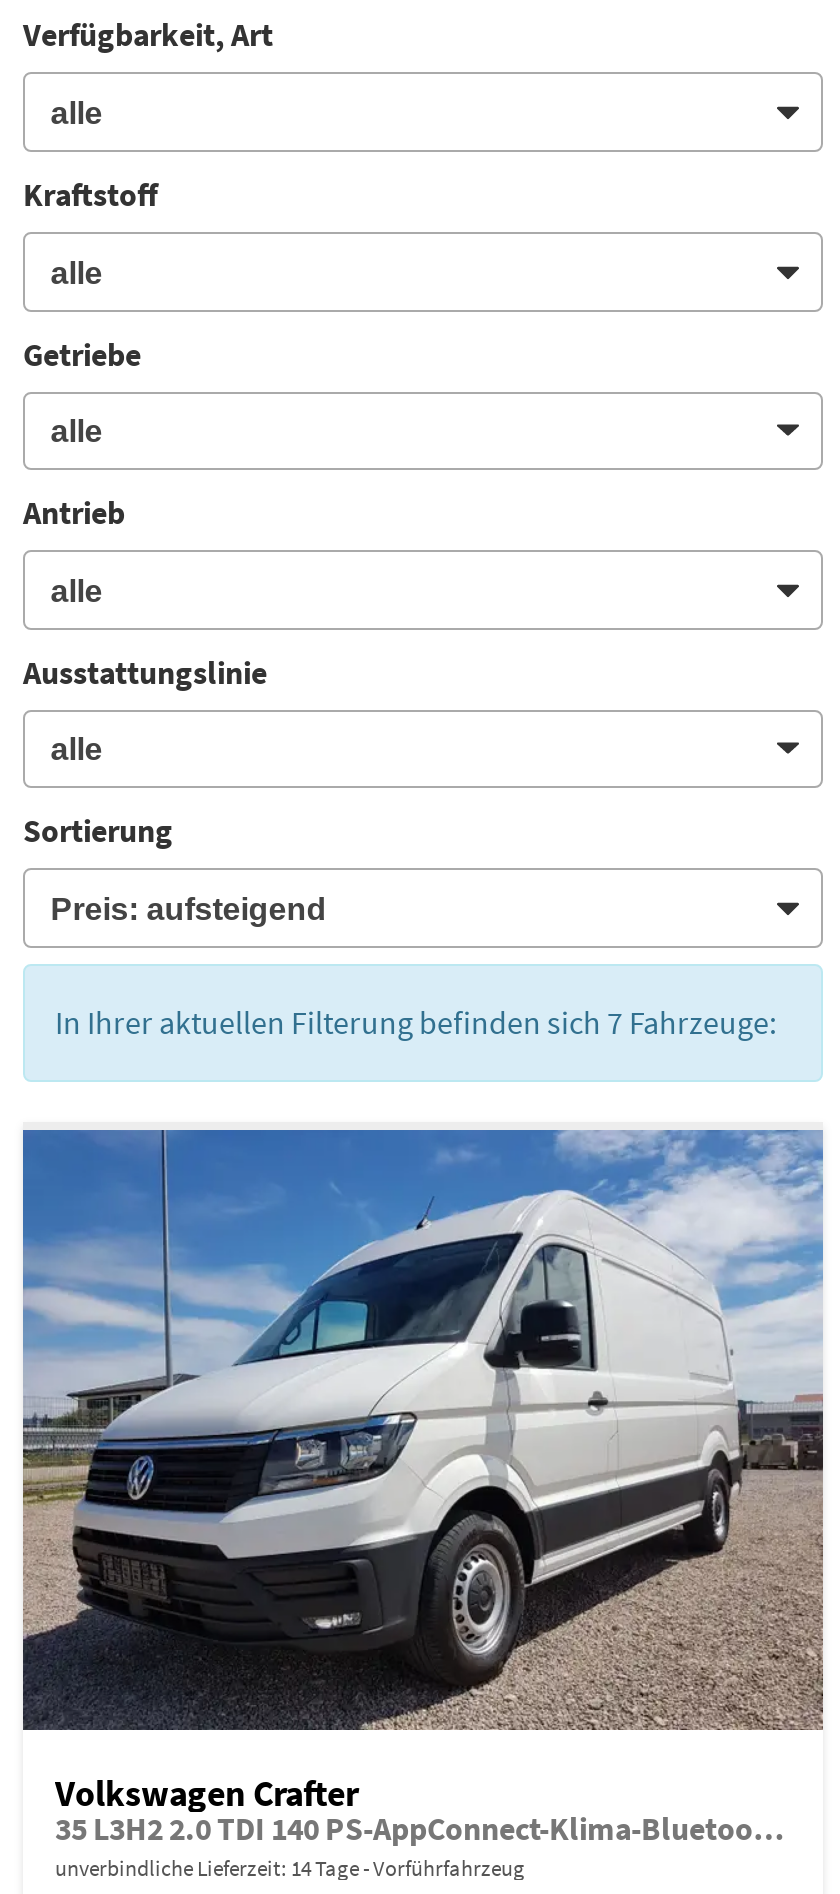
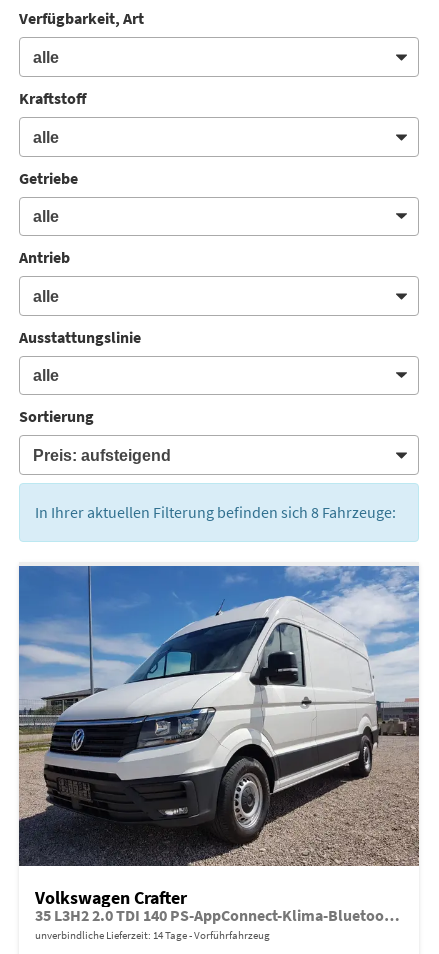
- In Ihrer aktuellen Filterung befinden sich 7 Fahrzeuge:
+ In Ihrer aktuellen Filterung befinden sich 8 Fahrzeuge:
